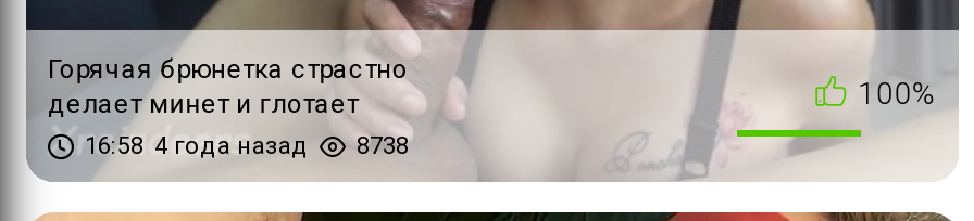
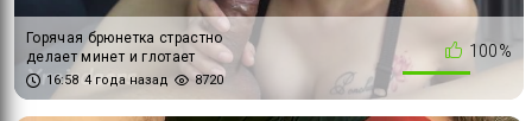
- 8738
+ 8720
